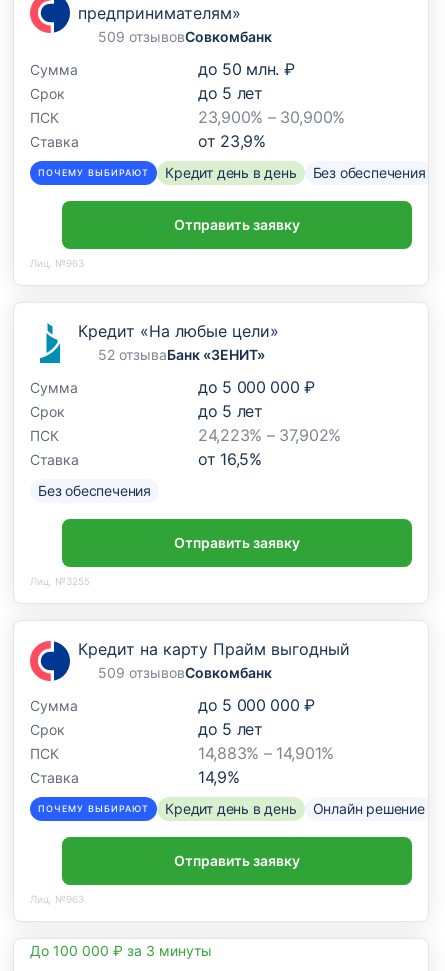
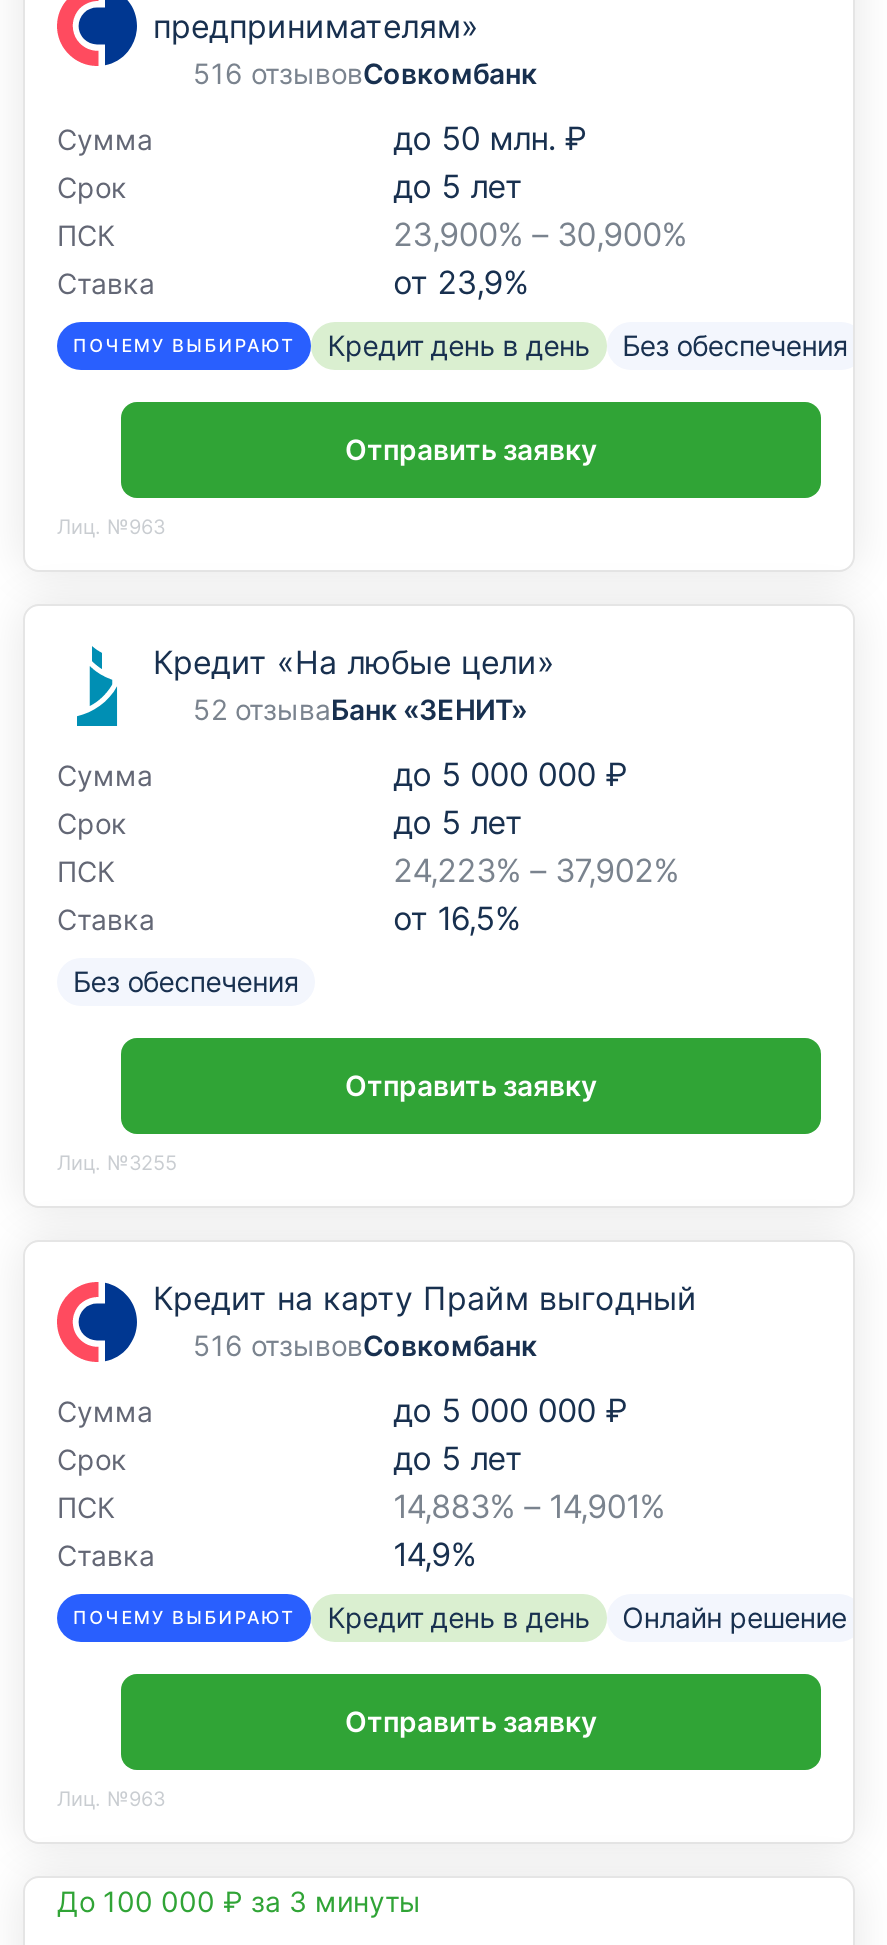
- 509 отзывовСовкомбанк
+ 516 отзывовСовкомбанк

- 509 отзывовСовкомбанк
+ 516 отзывовСовкомбанк
